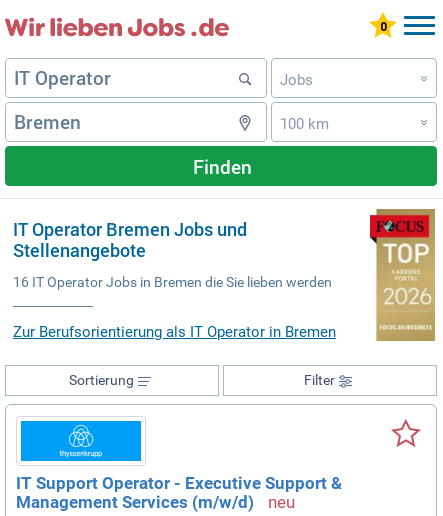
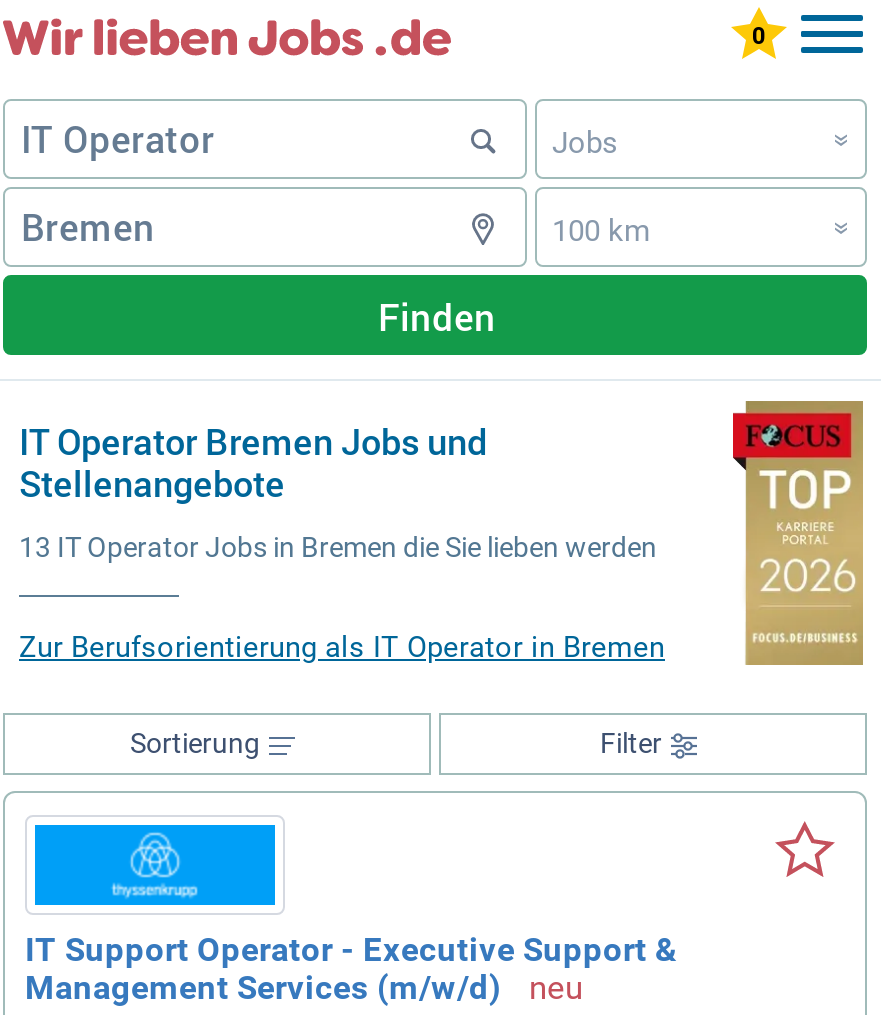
- 16 IT Operator Jobs in Bremen die Sie lieben werden
+ 13 IT Operator Jobs in Bremen die Sie lieben werden
